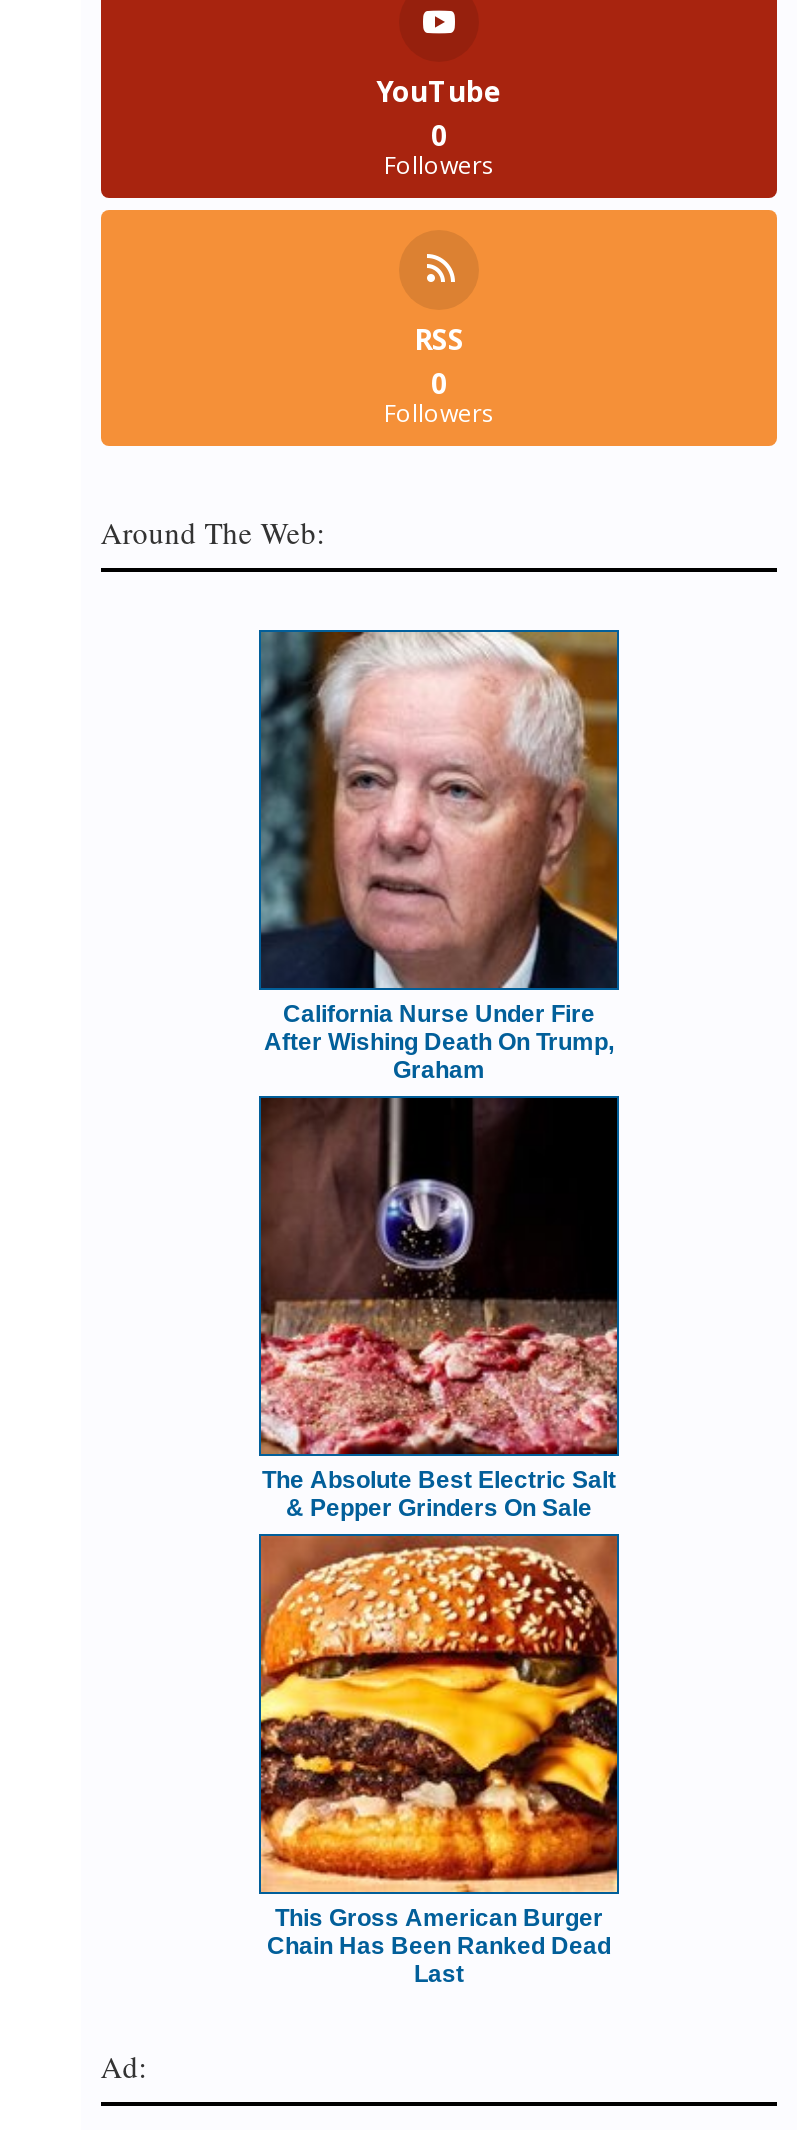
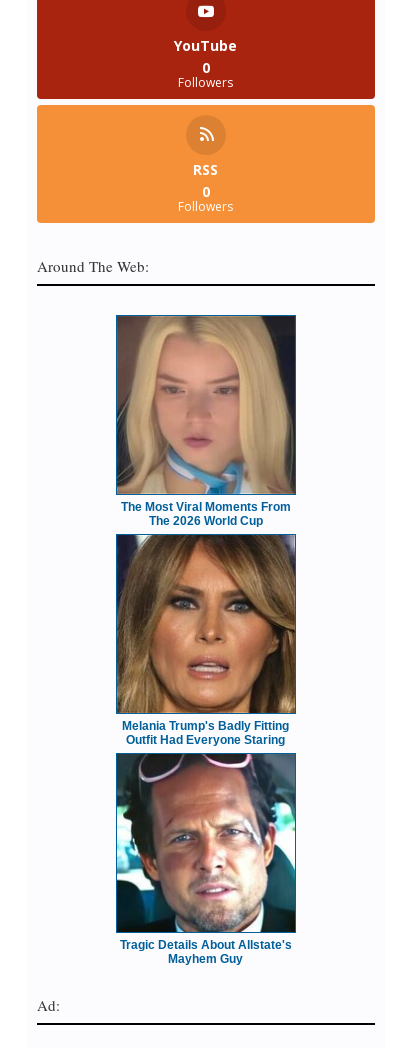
- [image]
- California Nurse Under Fire
- After Wishing Death On Trump,
- Graham
+ [image]
+ The Most Viral Moments From
+ The 2026 World Cup

- [image]
- The Absolute Best Electric Salt
- & Pepper Grinders On Sale
+ [image]
+ Melania Trump's Badly Fitting
+ Outfit Had Everyone Staring

- [image]
- This Gross American Burger
- Chain Has Been Ranked Dead
- Last
+ [image]
+ Tragic Details About Allstate's
+ Mayhem Guy
